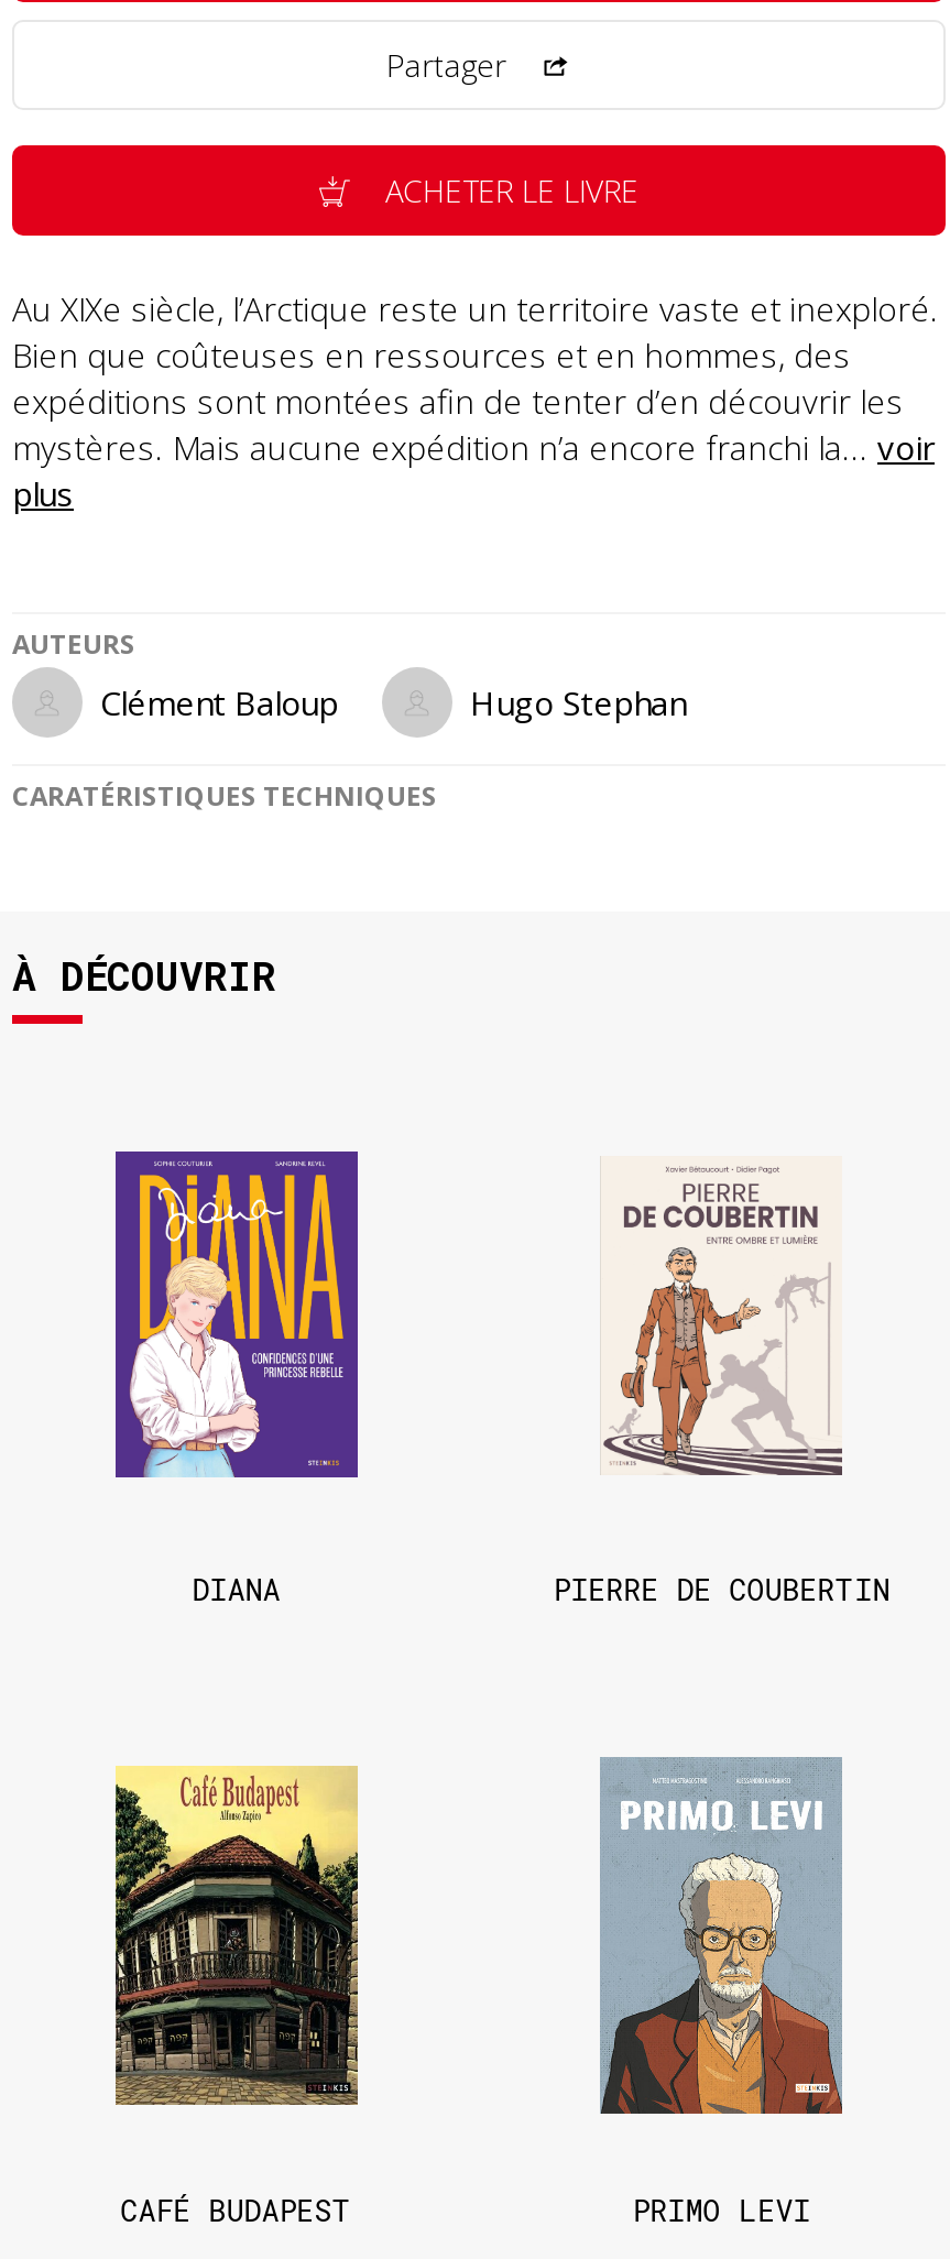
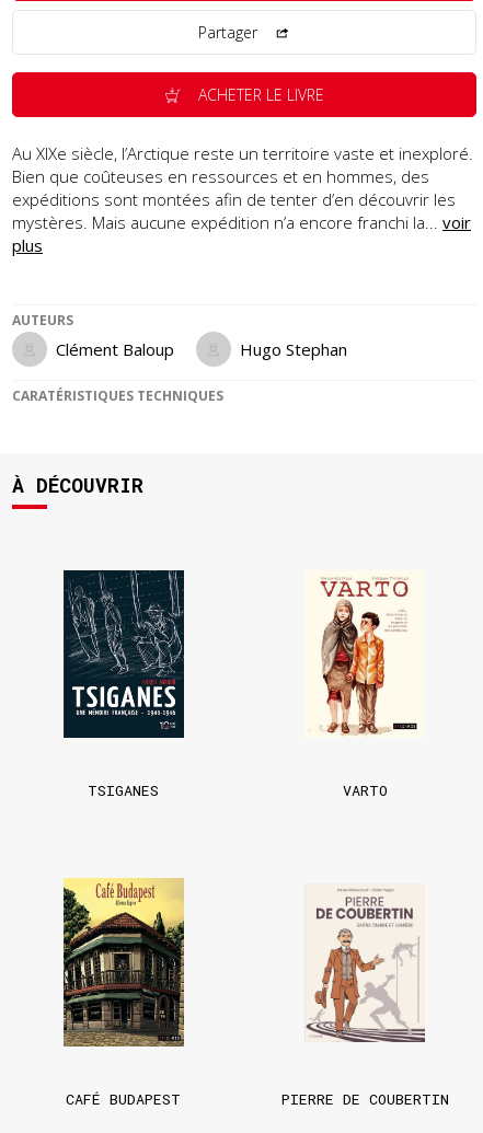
- [image]
- DIANA
+ [image]
+ TSIGANES
+ VARTO

- [image]
+ [image]

moved down: PIERRE DE COUBERTIN

- [image]
+ [image]

- PRIMO LEVI
